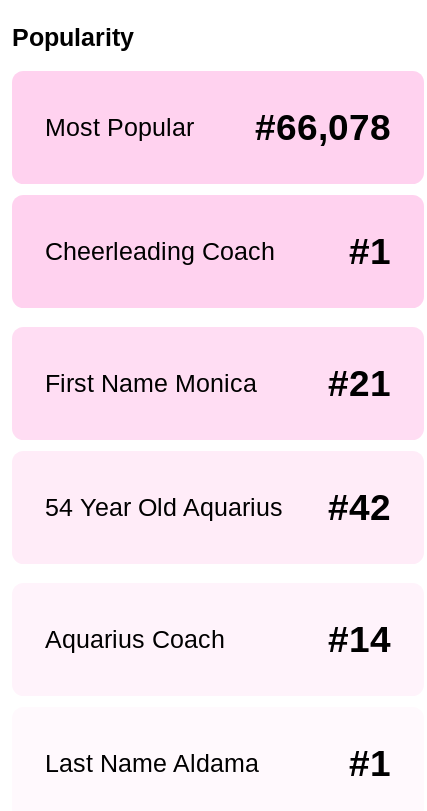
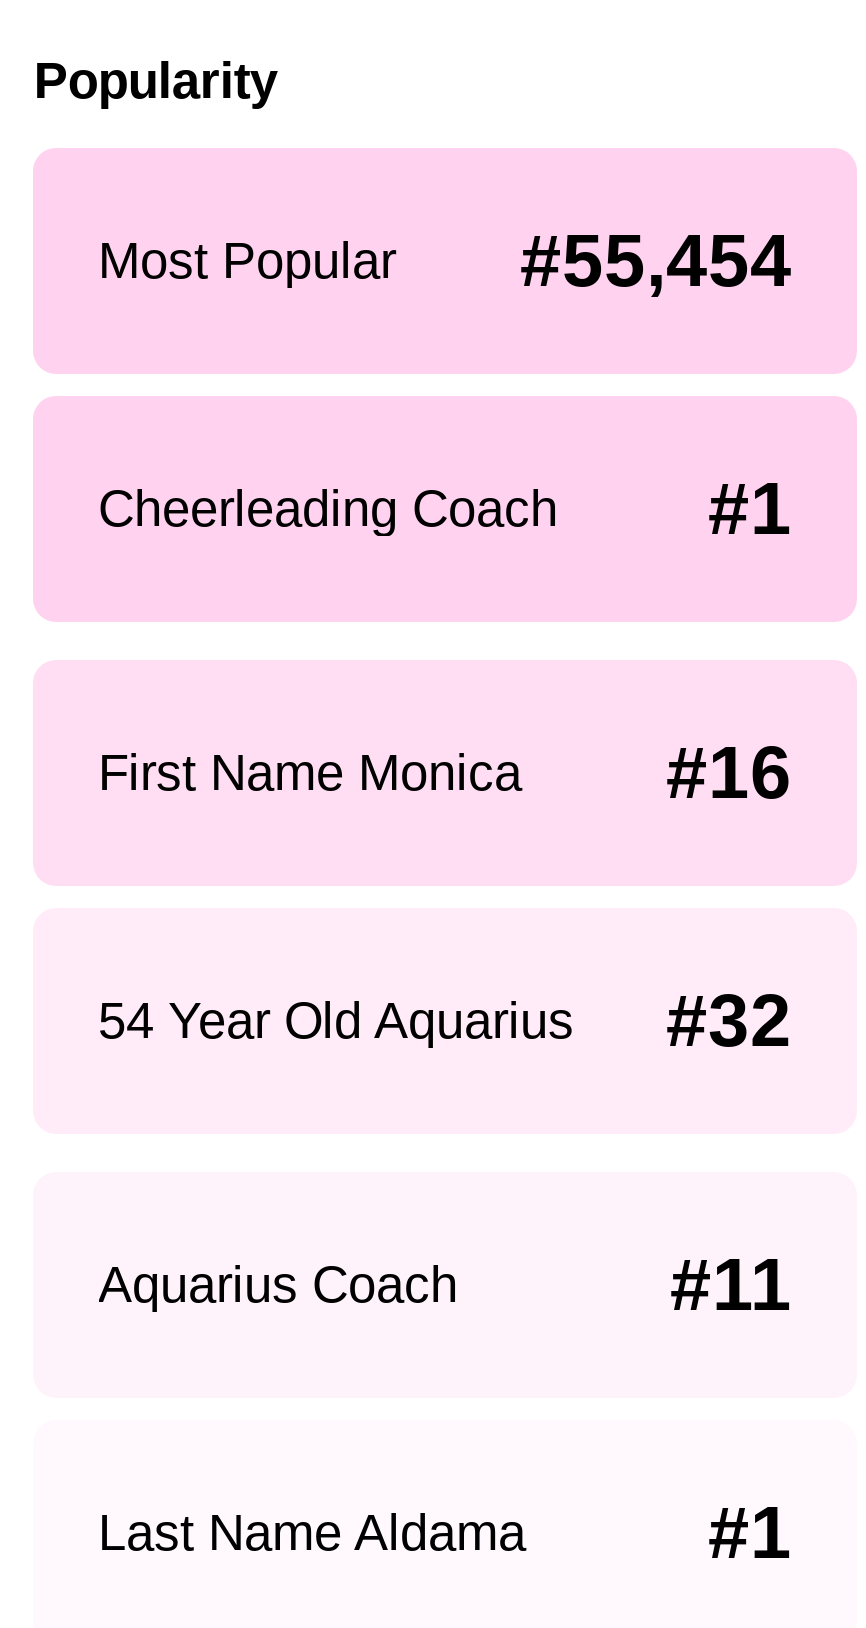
- #66,078
+ #55,454

- #21
+ #16

- 54 Year Old Aquarius #42
+ 54 Year Old Aquarius #32

- #14
+ #11
